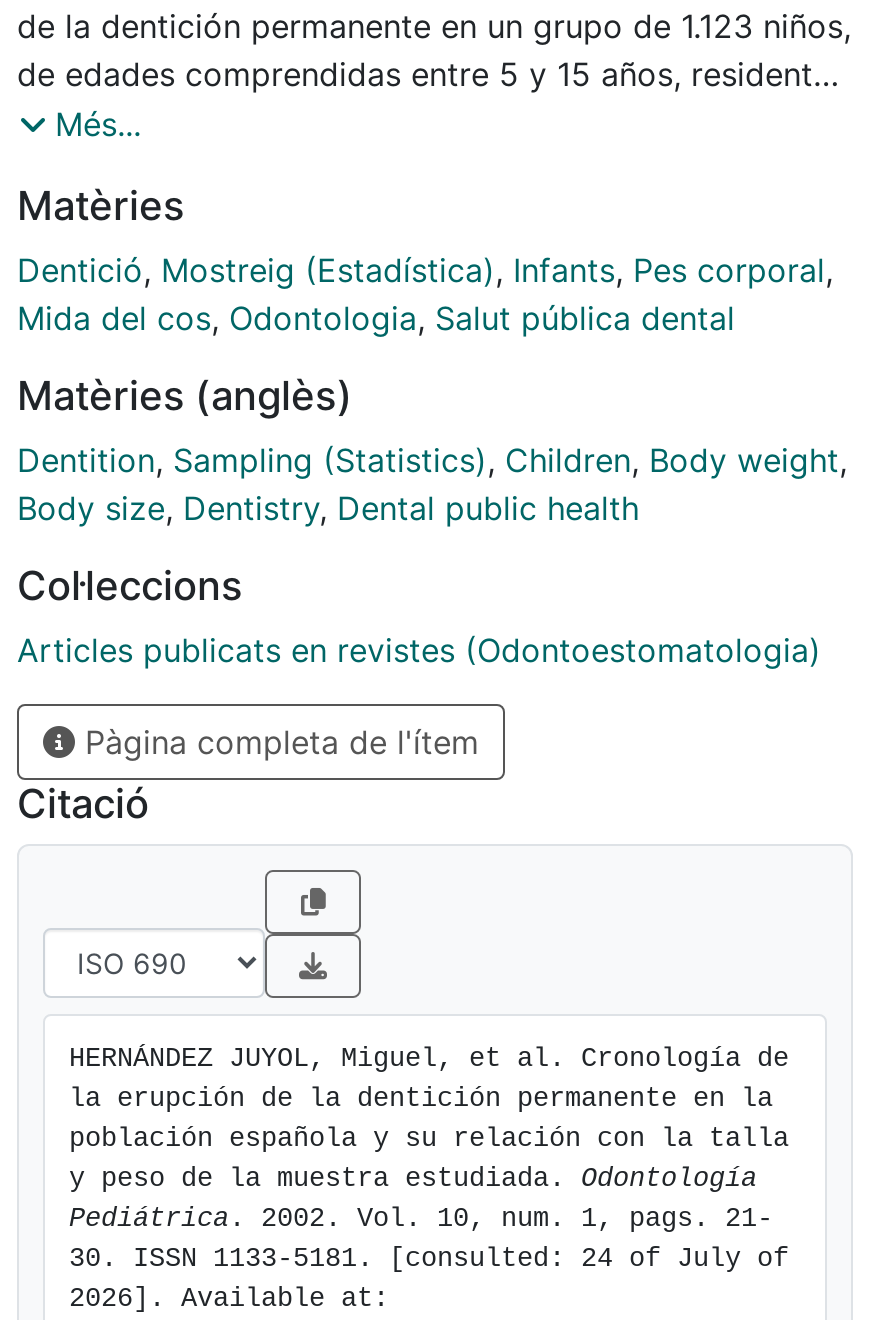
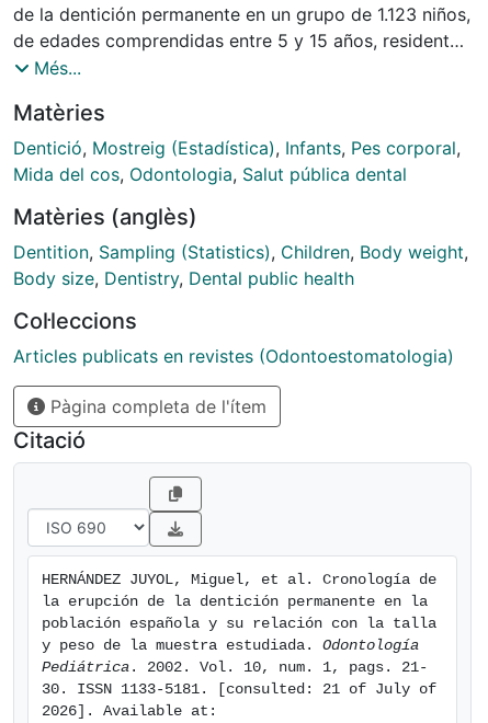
- 30. ISSN 1133-5181. [consulted: 24 of July of
+ 30. ISSN 1133-5181. [consulted: 21 of July of
